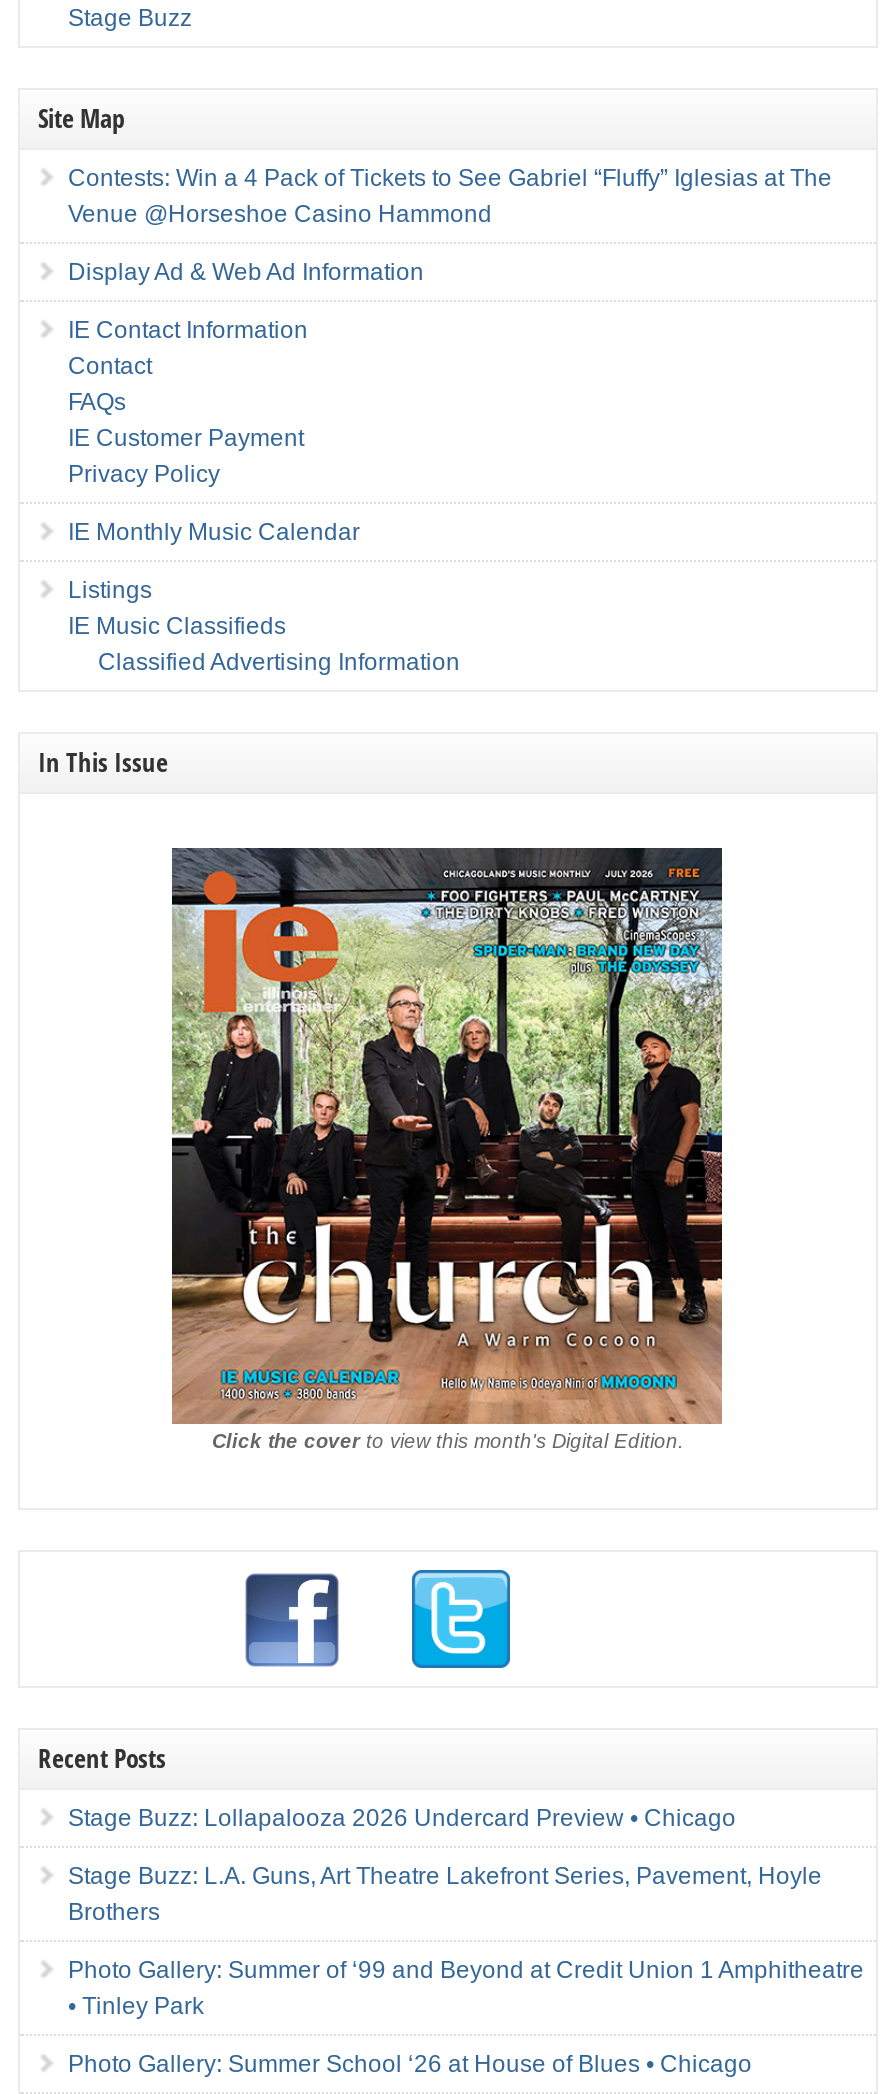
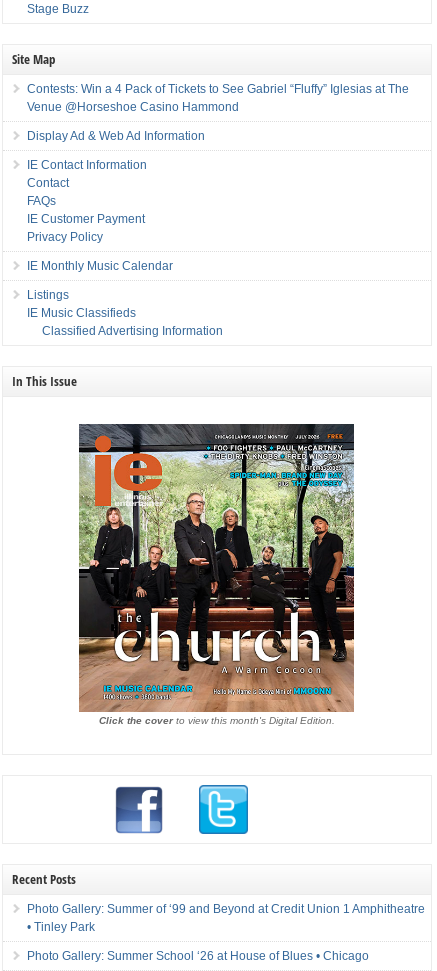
- Stage Buzz: Lollapalooza 2026 Undercard Preview • Chicago
- Stage Buzz: L.A. Guns, Art Theatre Lakefront Series, Pavement, Hoyle
- Brothers
